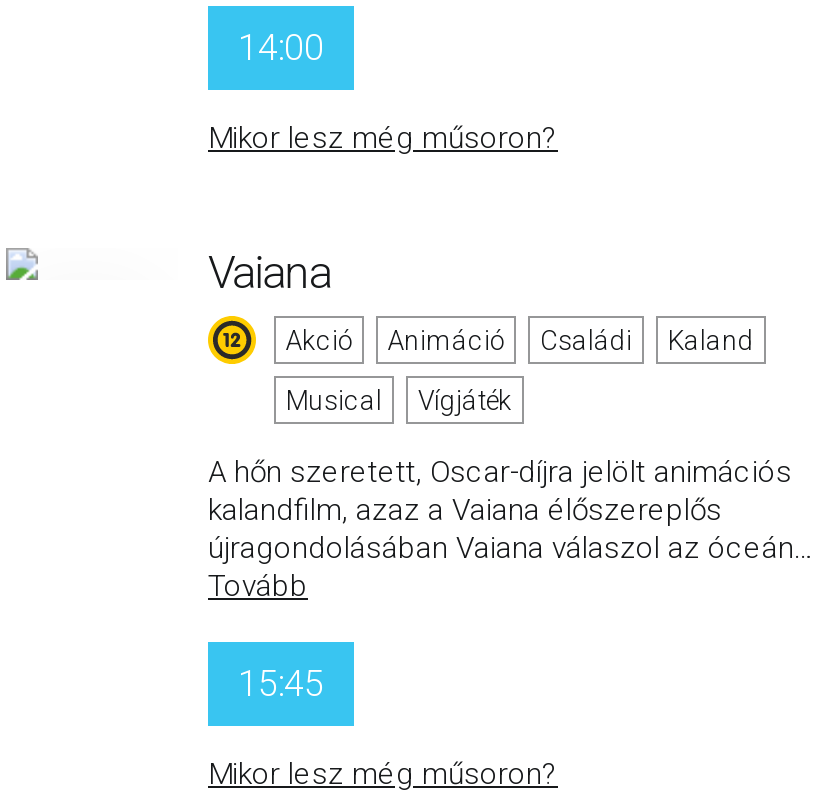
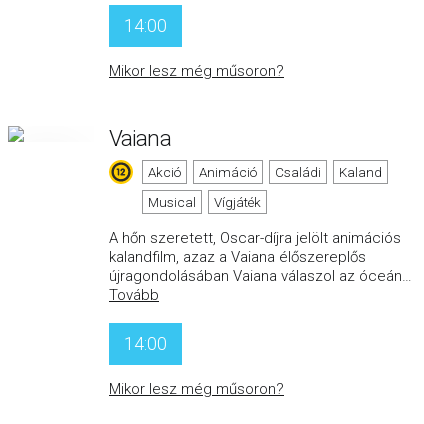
- 15:45
+ 14:00
